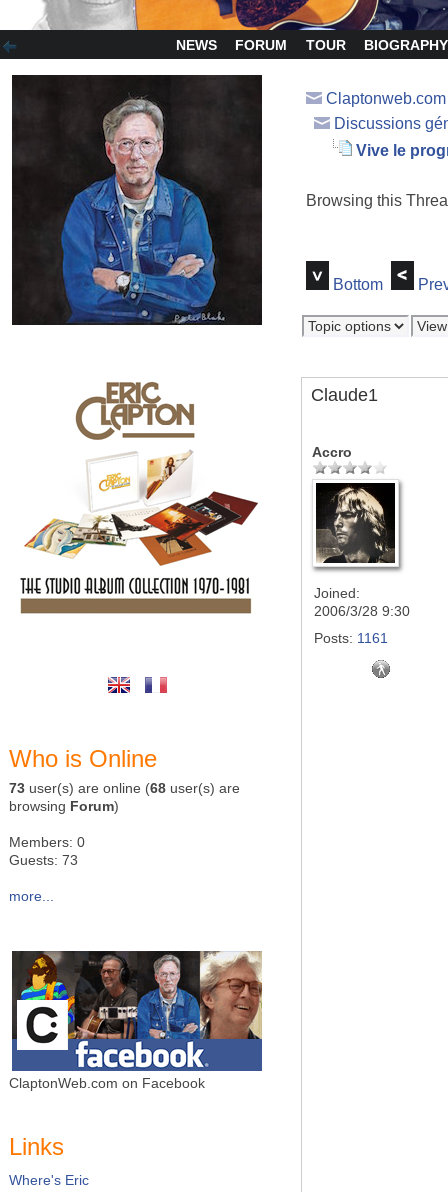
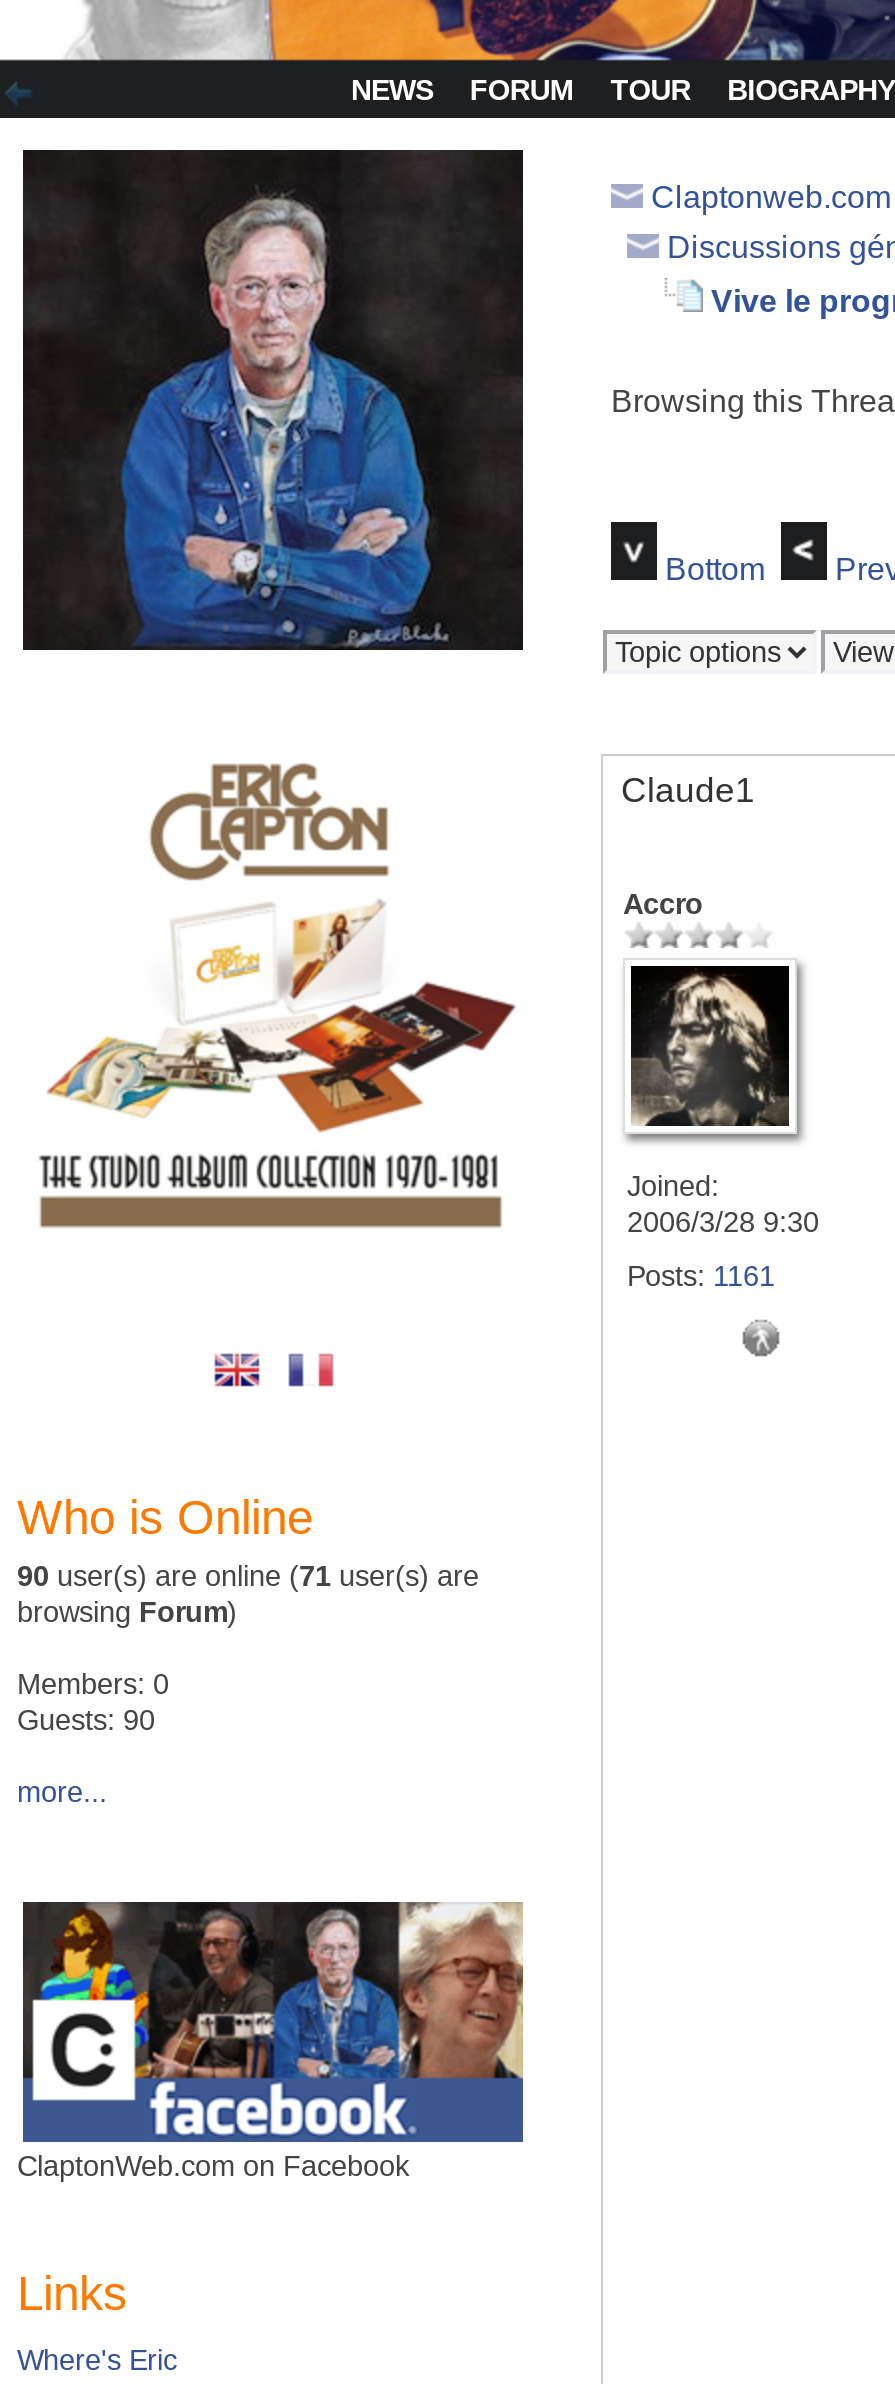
- 73 user(s) are online (68 user(s) are
+ 90 user(s) are online (71 user(s) are

- Guests: 73
+ Guests: 90
